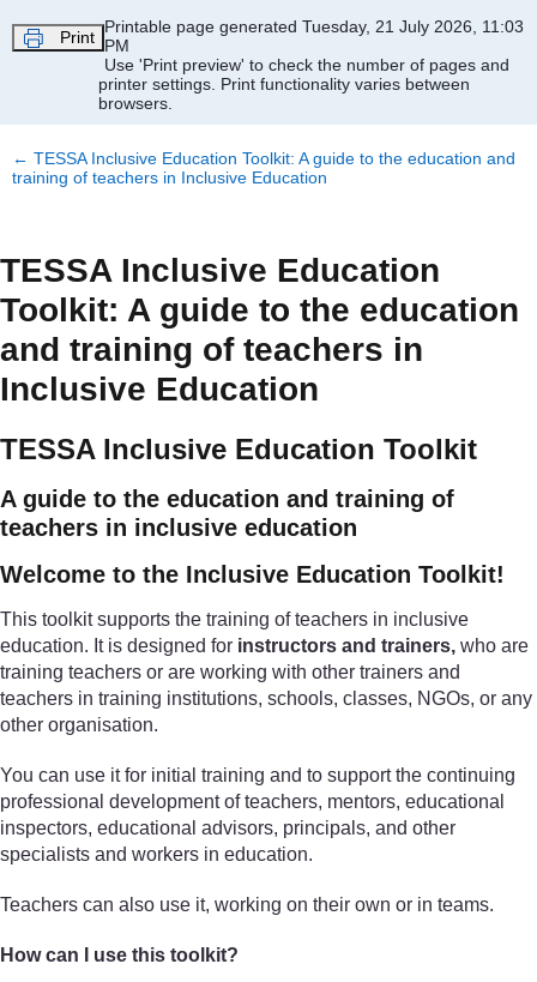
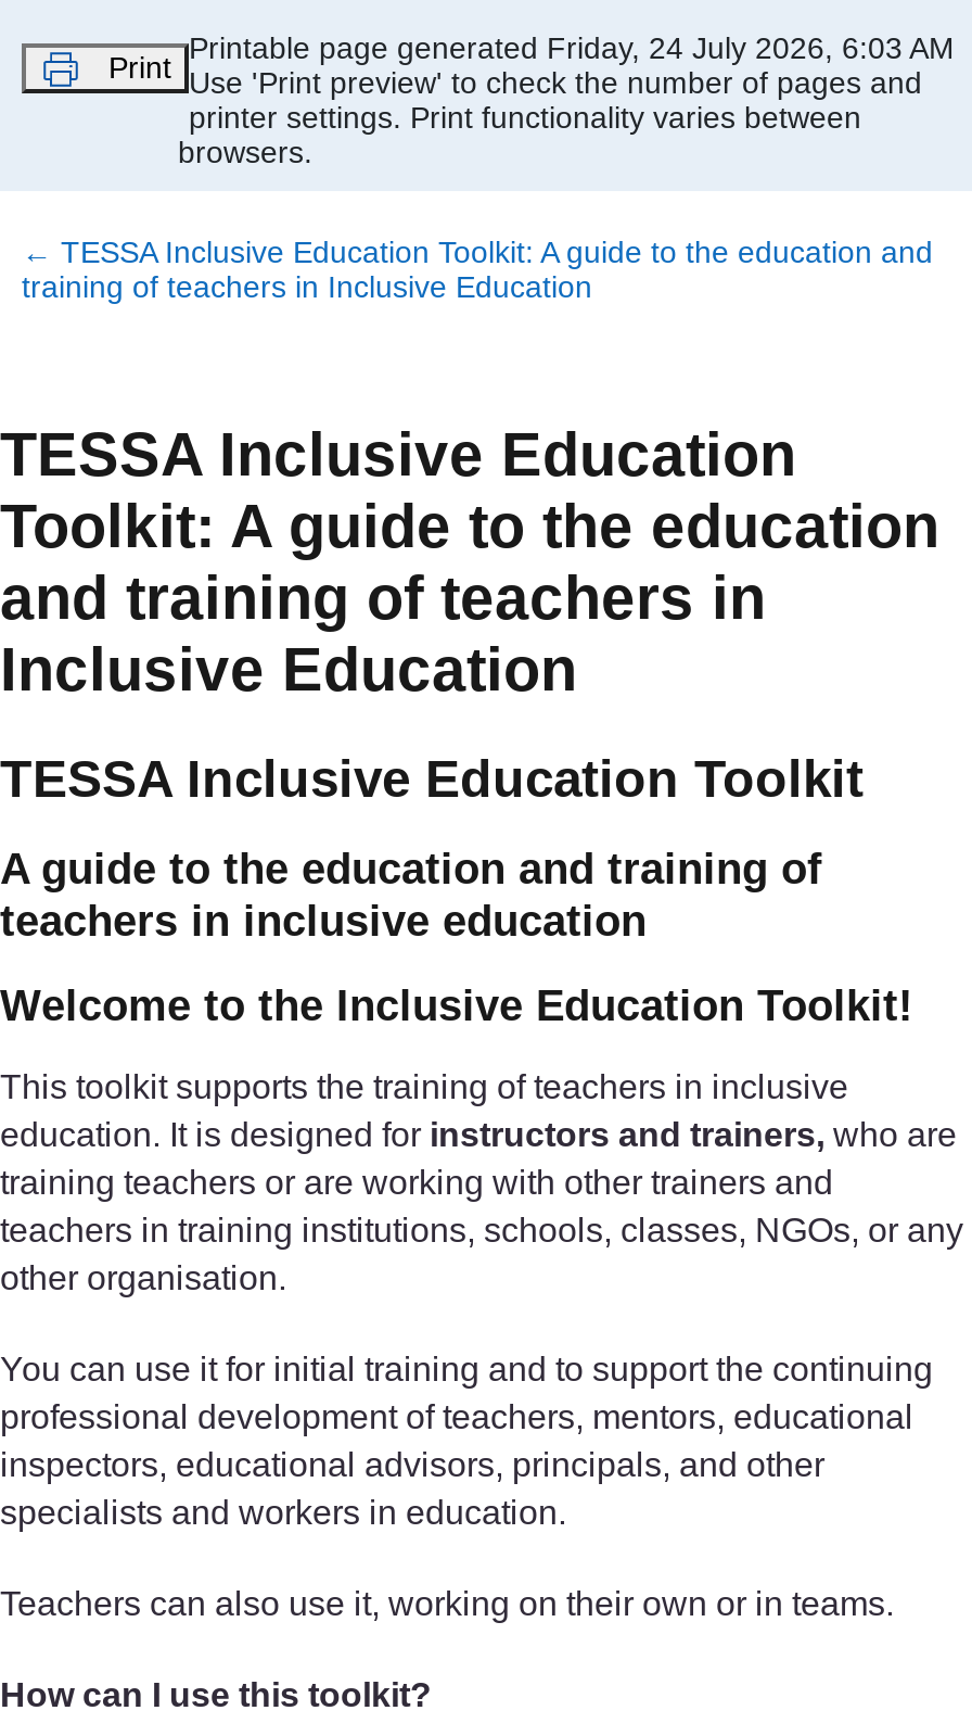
- Printable page generated Tuesday, 21 July 2026, 11:03
- PM
+ Printable page generated Friday, 24 July 2026, 6:03 AM
